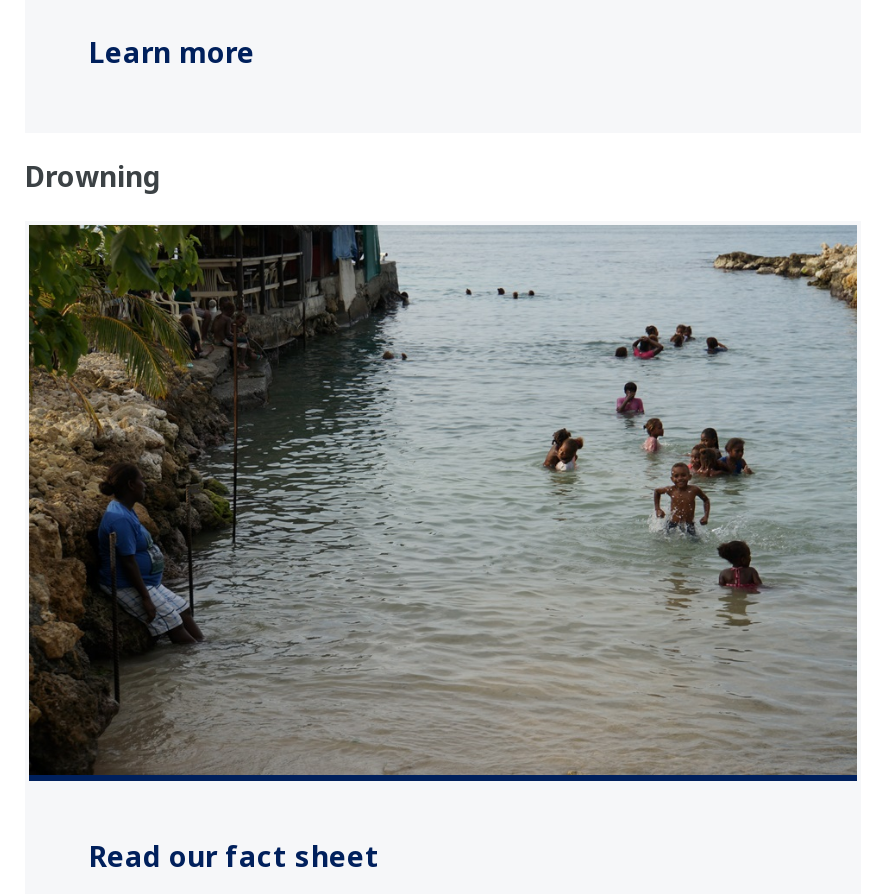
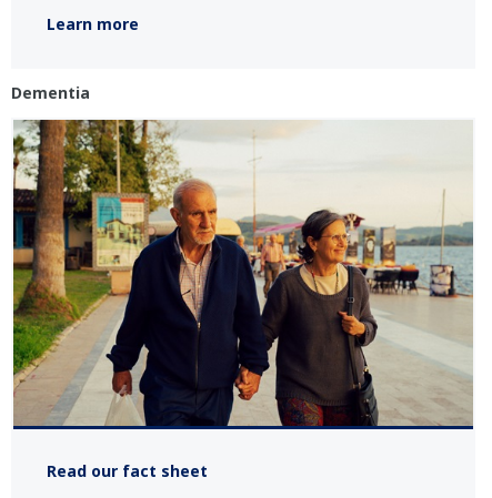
- Drowning
+ Dementia

- [image]
+ [image]
